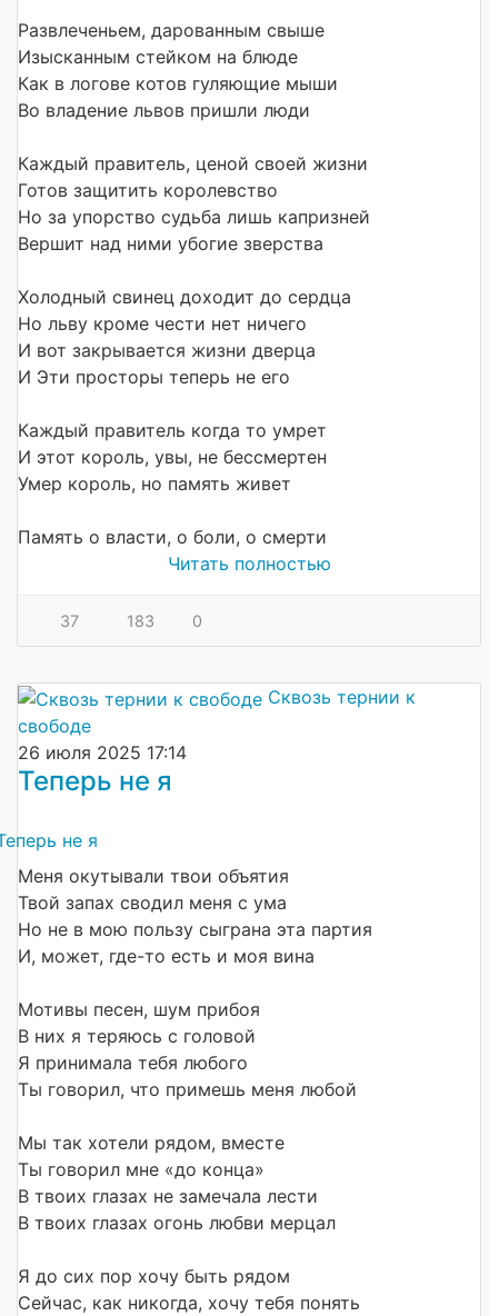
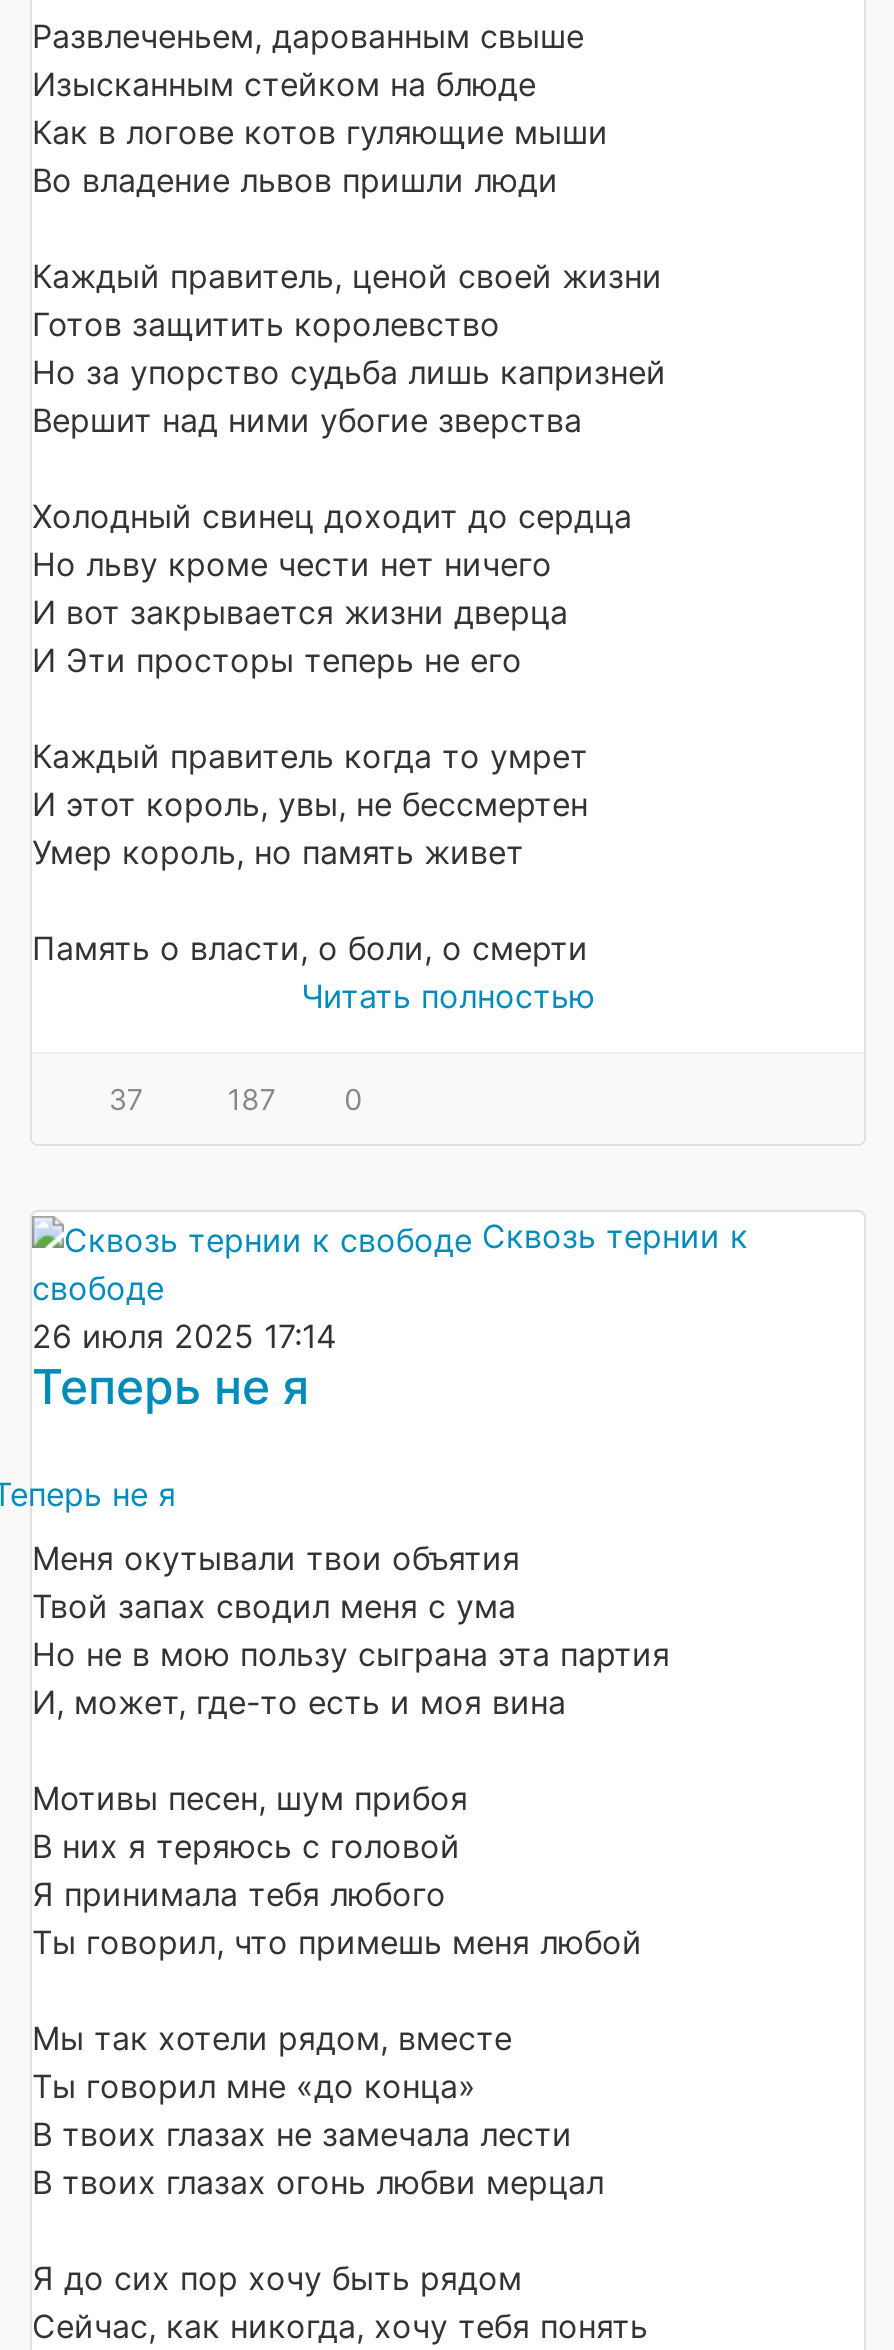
- 183
+ 187
